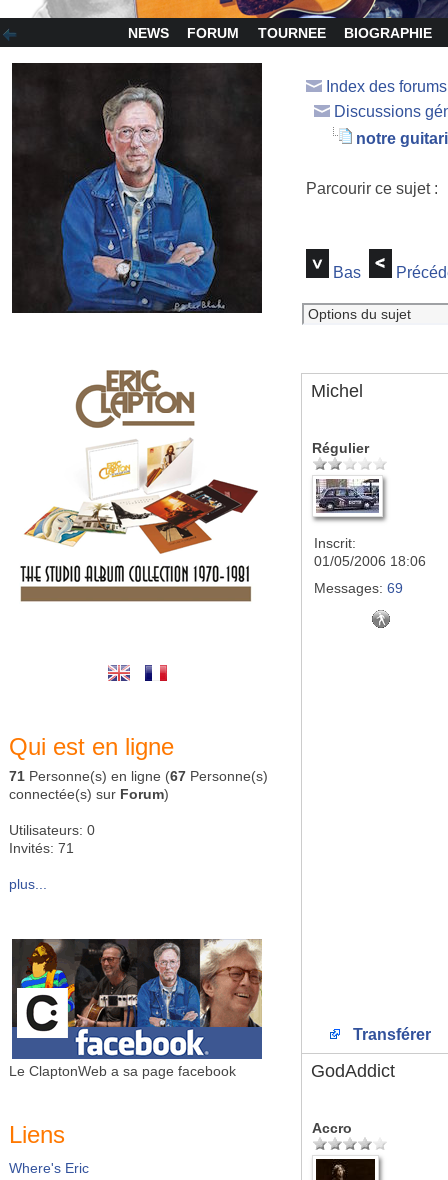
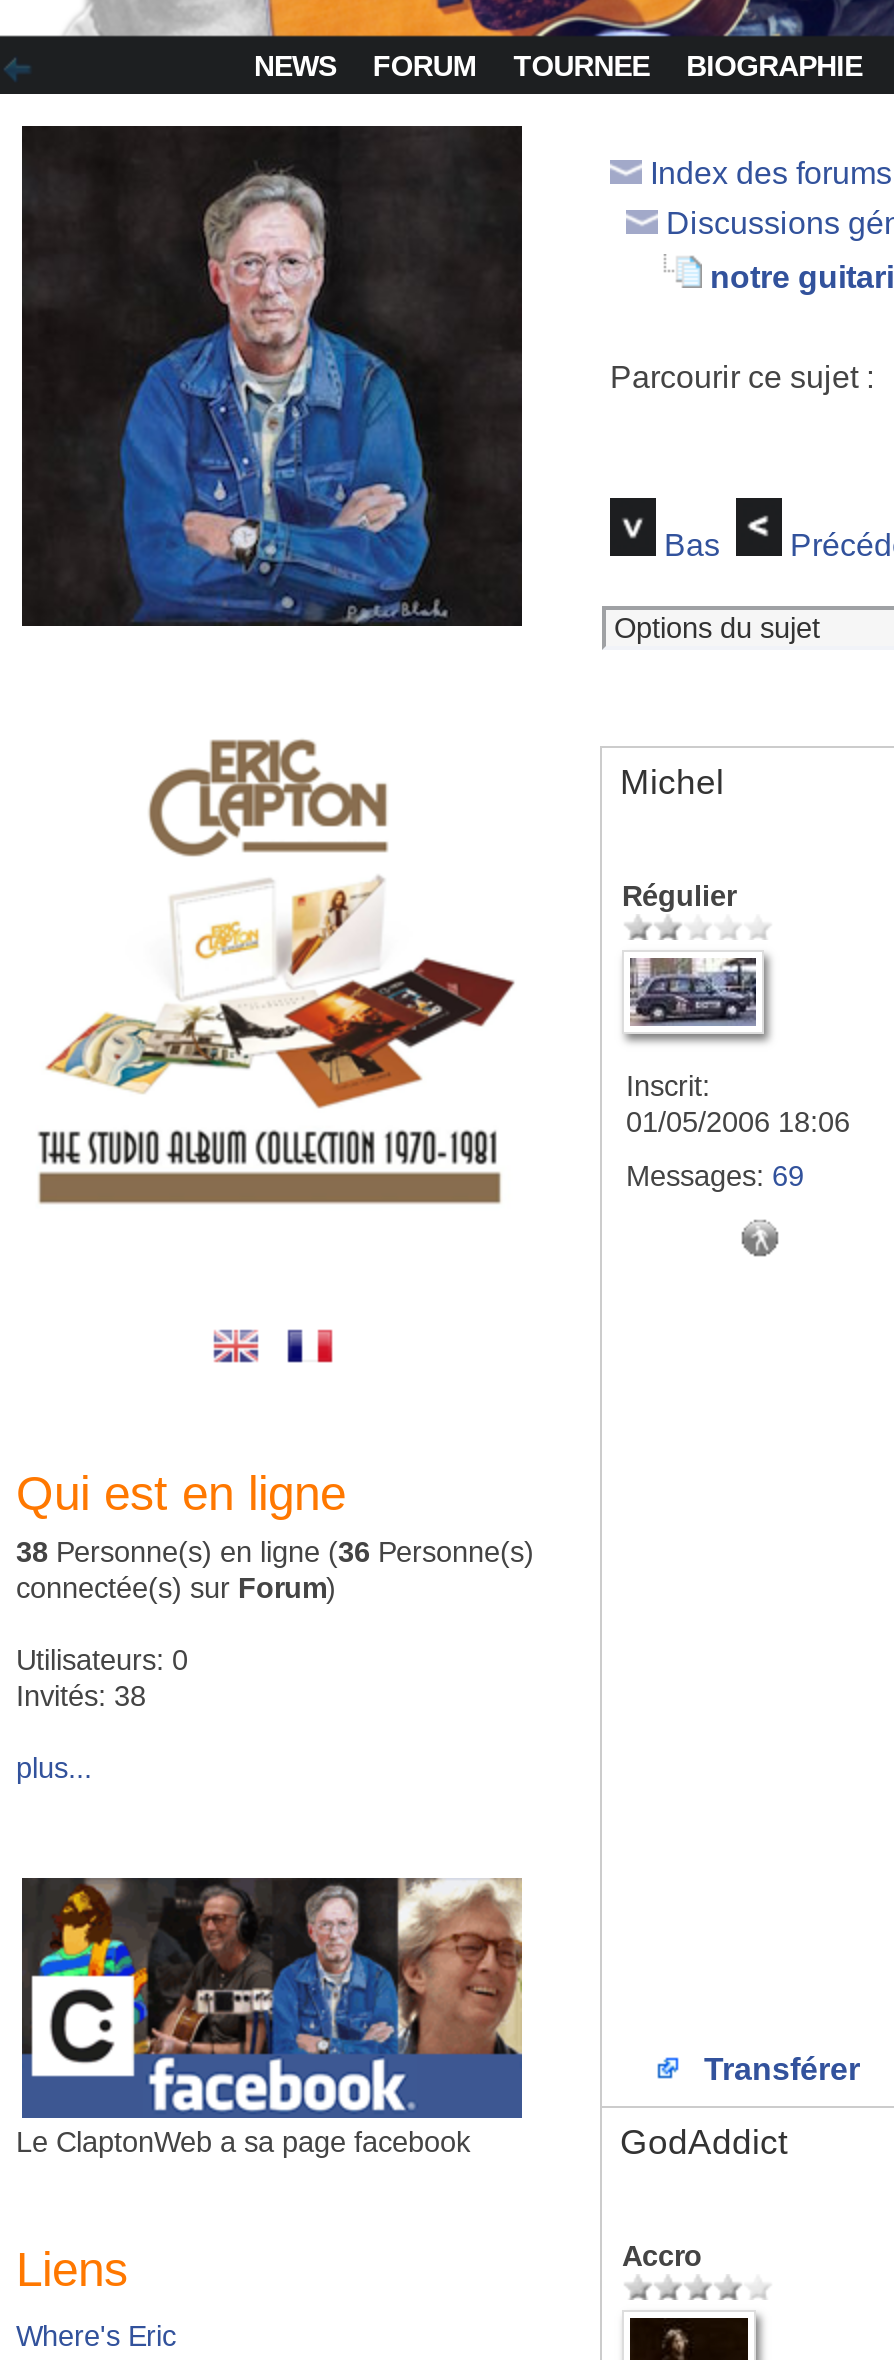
- 71 Personne(s) en ligne (67 Personne(s)
+ 38 Personne(s) en ligne (36 Personne(s)

- Invités: 71
+ Invités: 38
